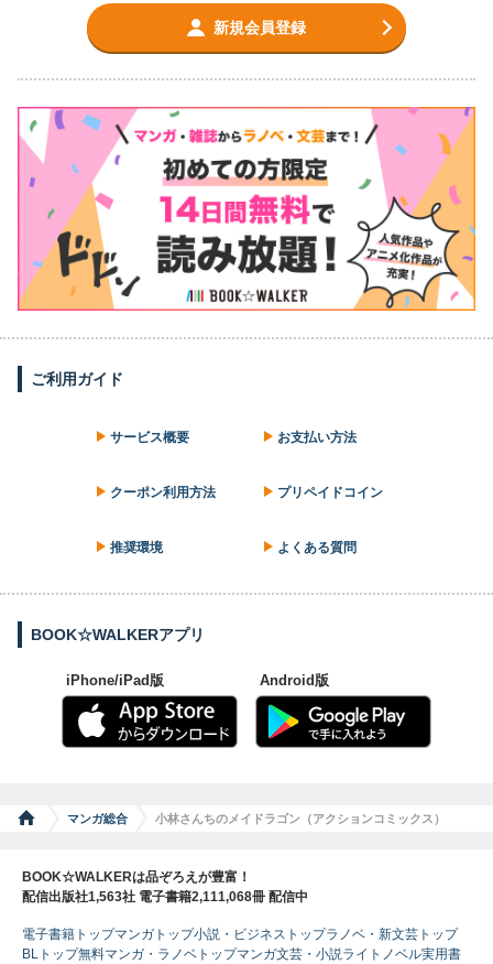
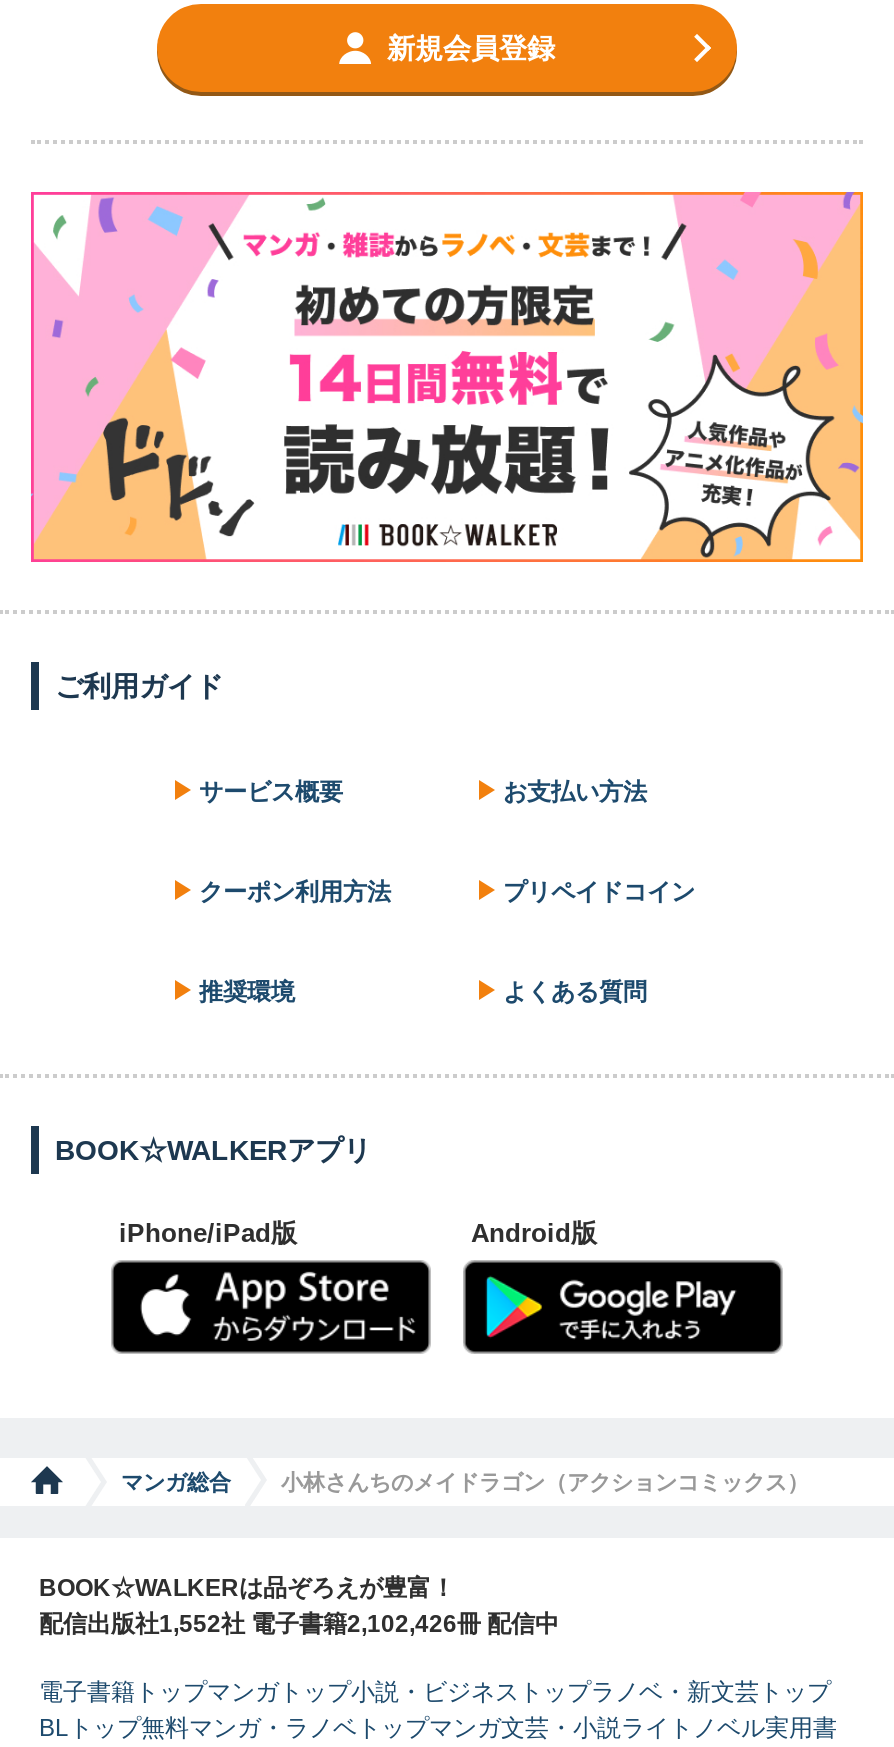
- 配信出版社1,563社 電子書籍2,111,068冊 配信中
+ 配信出版社1,552社 電子書籍2,102,426冊 配信中
